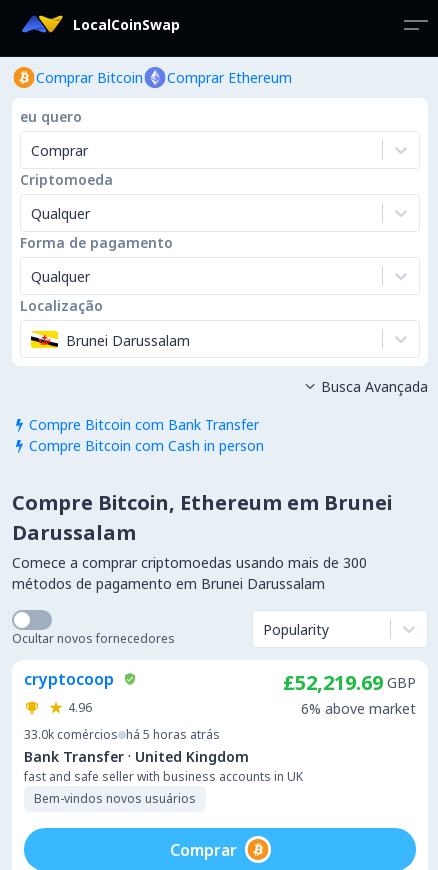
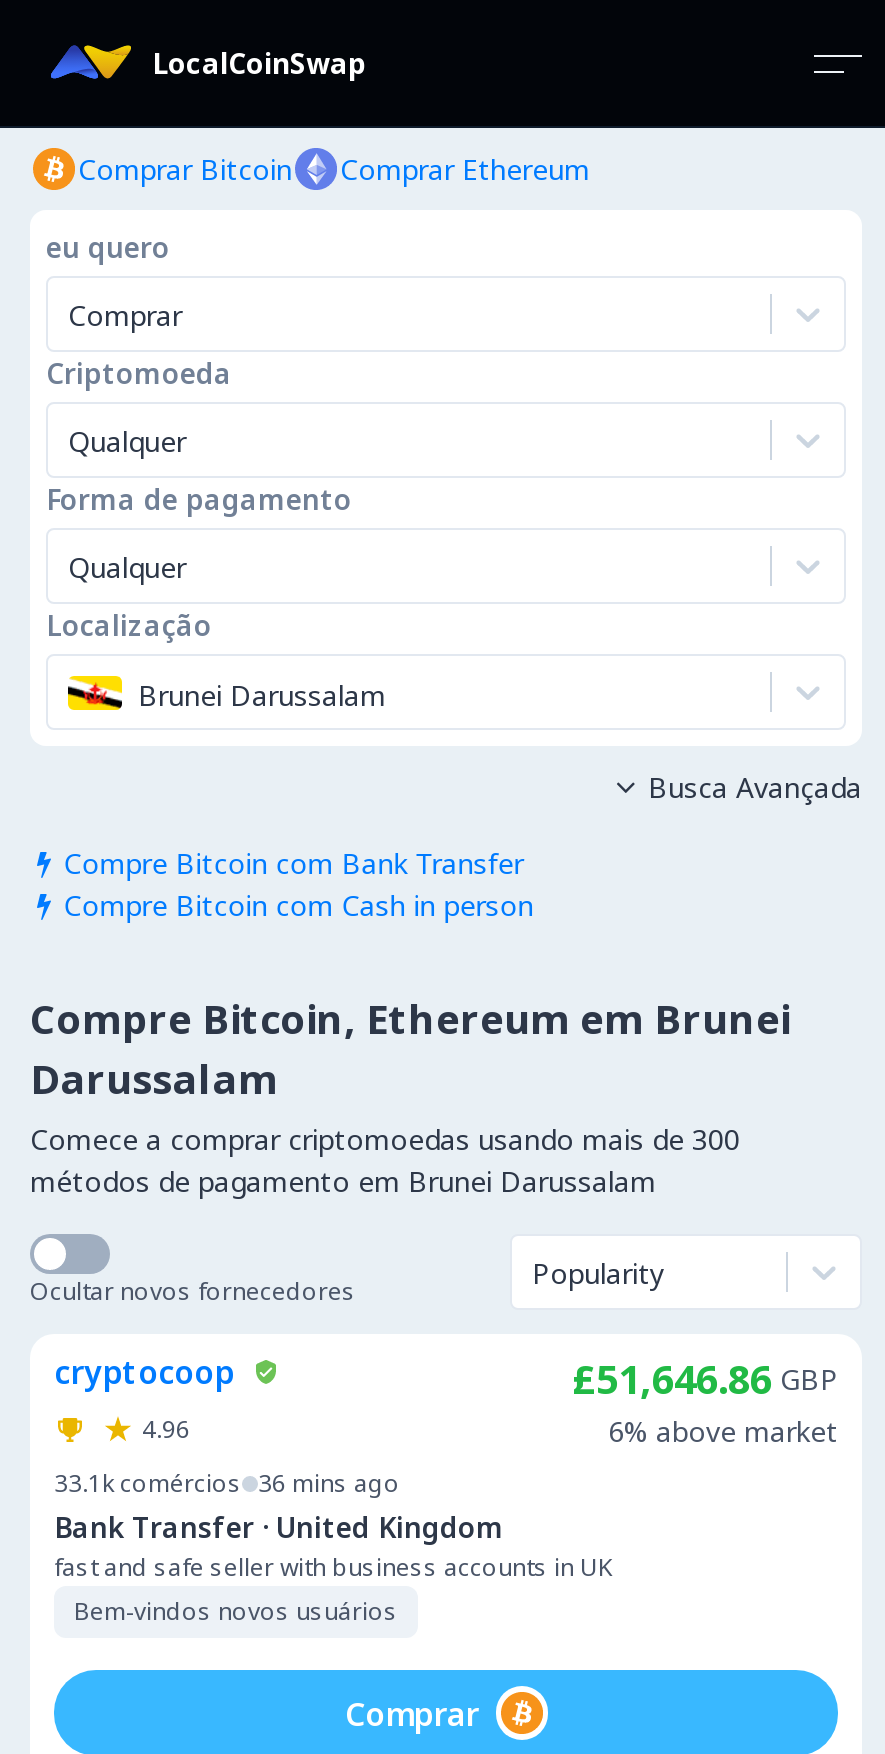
- £52,219.69 GBP
+ £51,646.86 GBP

- 33.0k comércios há 5 horas atrás
+ 33.1k comércios 36 mins ago
